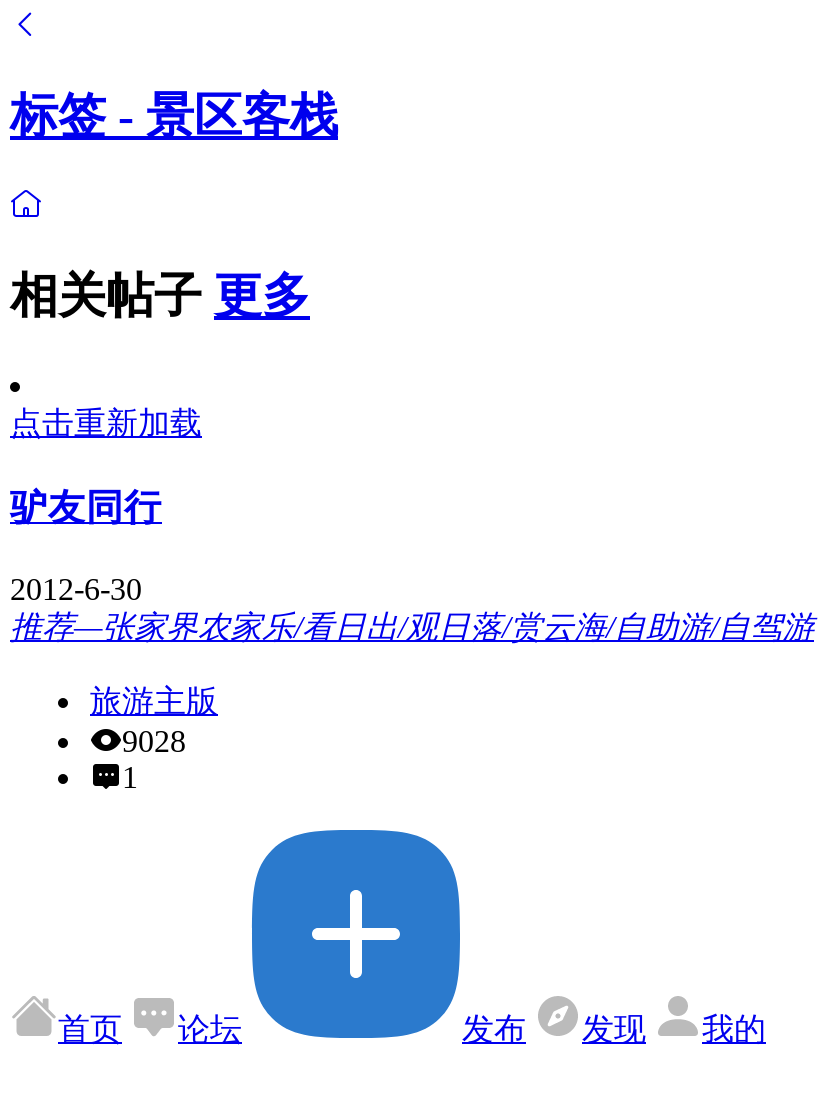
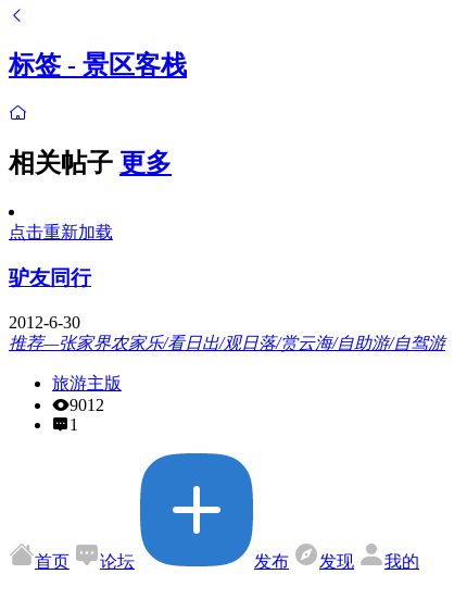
- 9028
+ 9012
